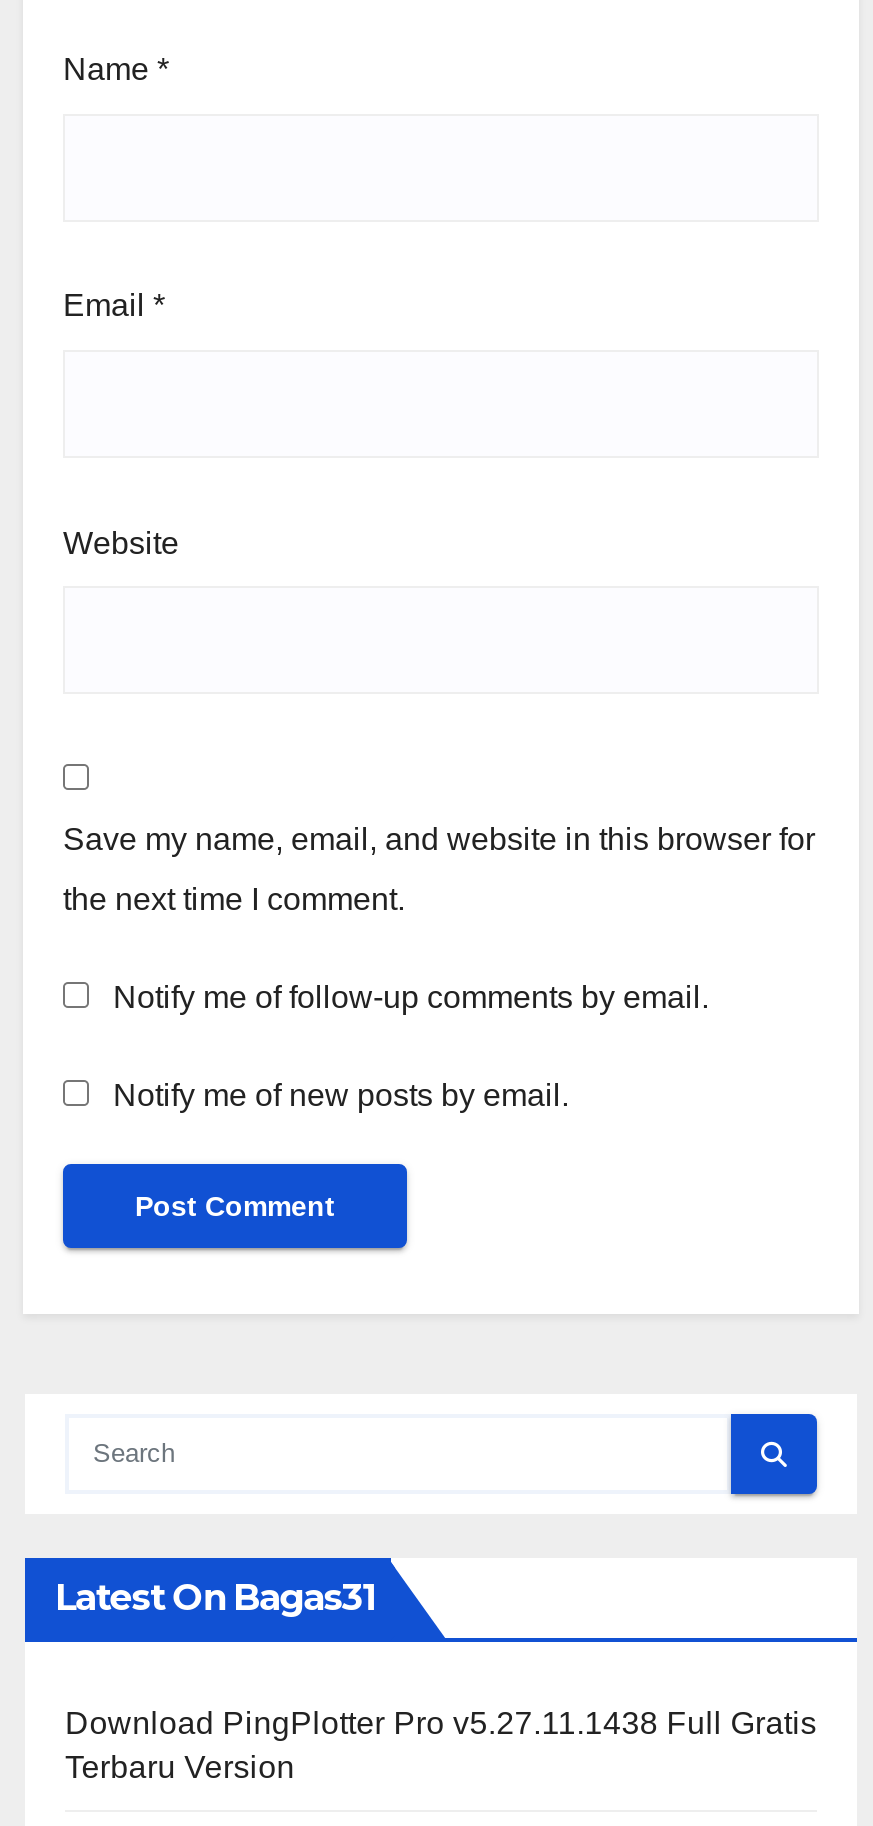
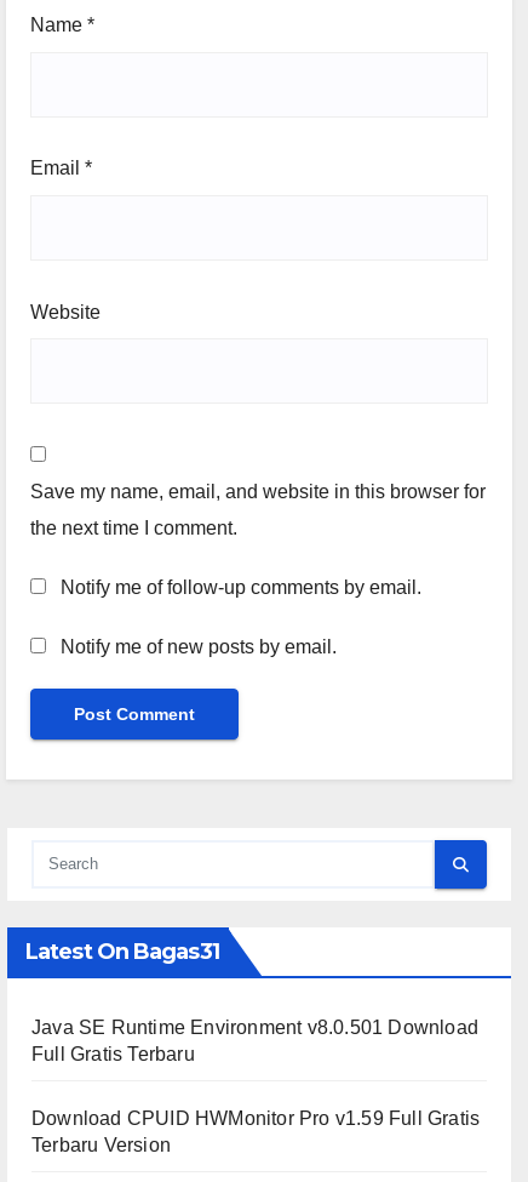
- Download PingPlotter Pro v5.27.11.1438 Full Gratis
+ Java SE Runtime Environment v8.0.501 Download
+ Full Gratis Terbaru
+ Download CPUID HWMonitor Pro v1.59 Full Gratis
